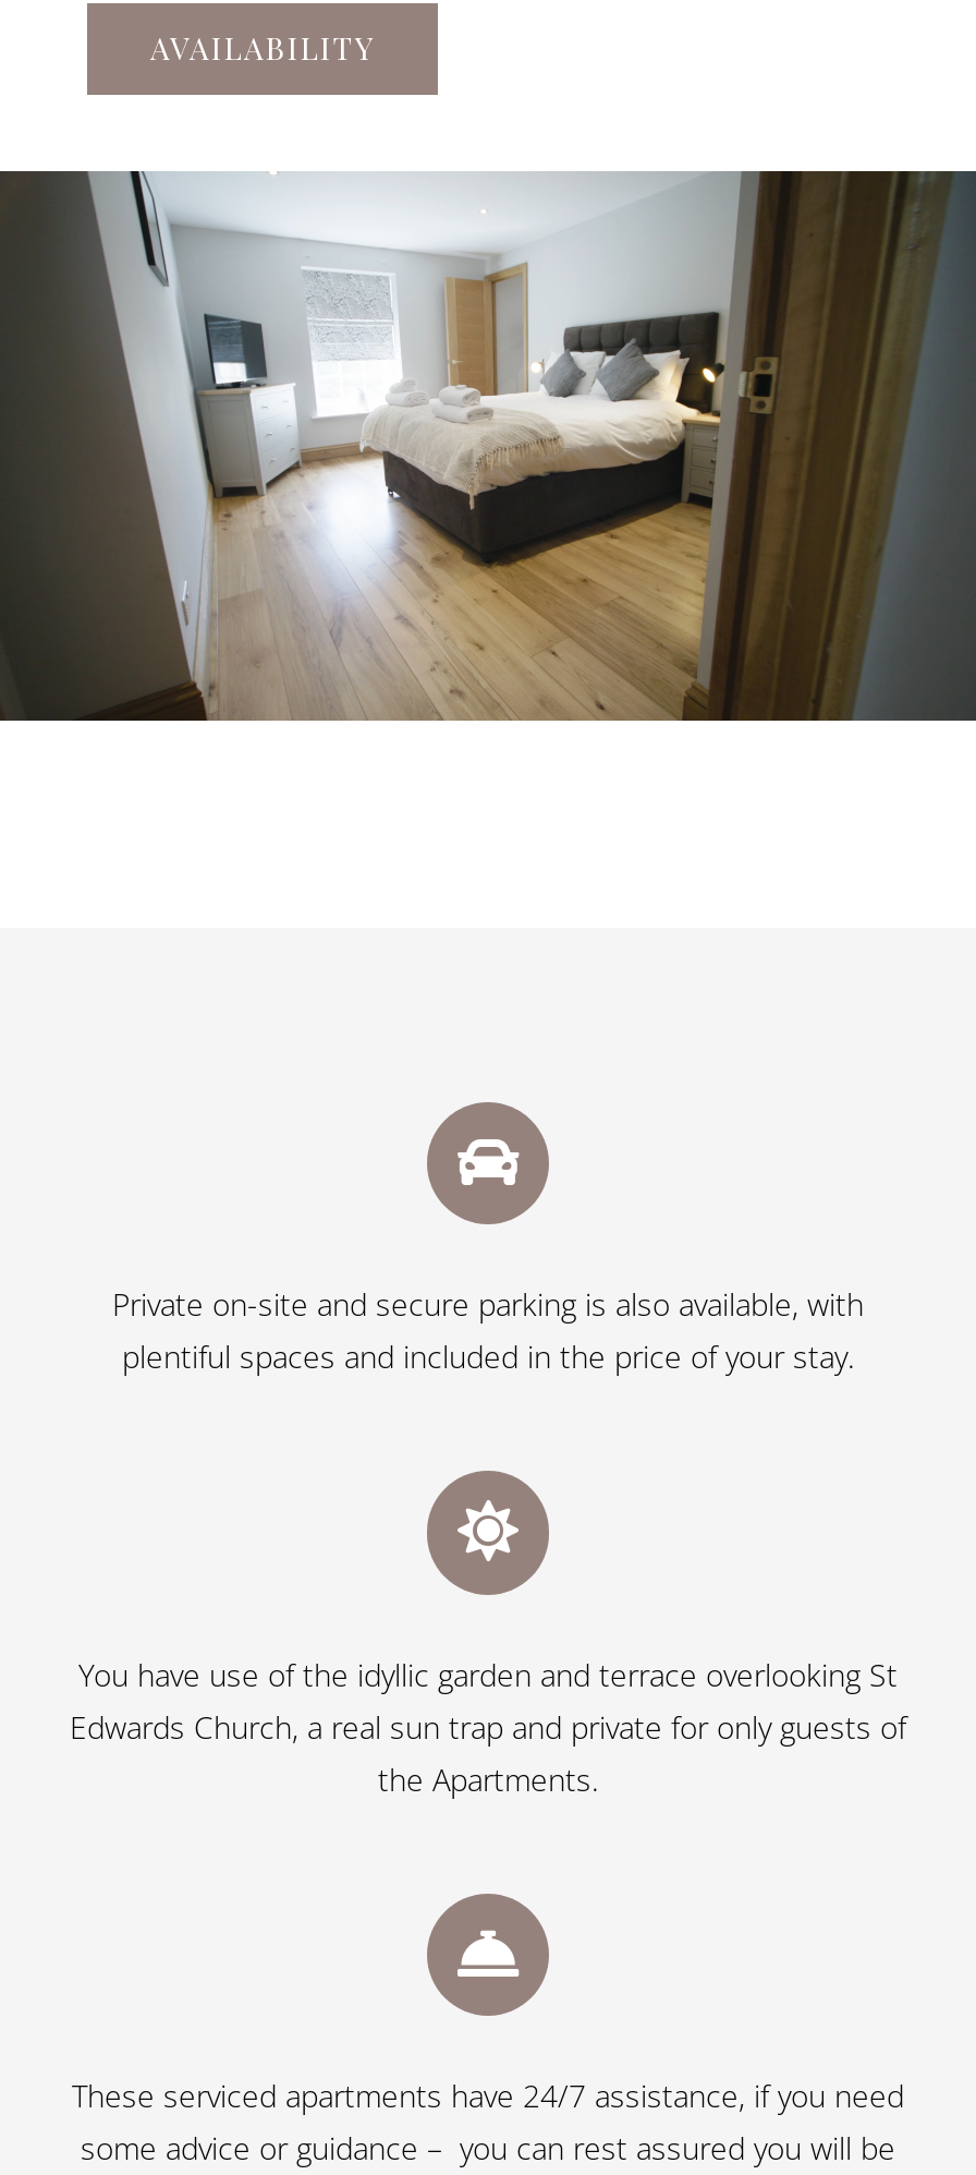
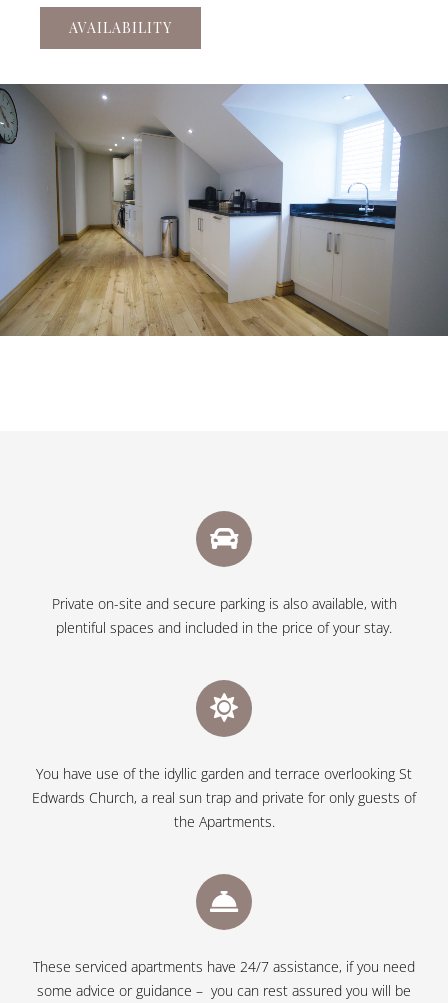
- [image]
+ [image]
